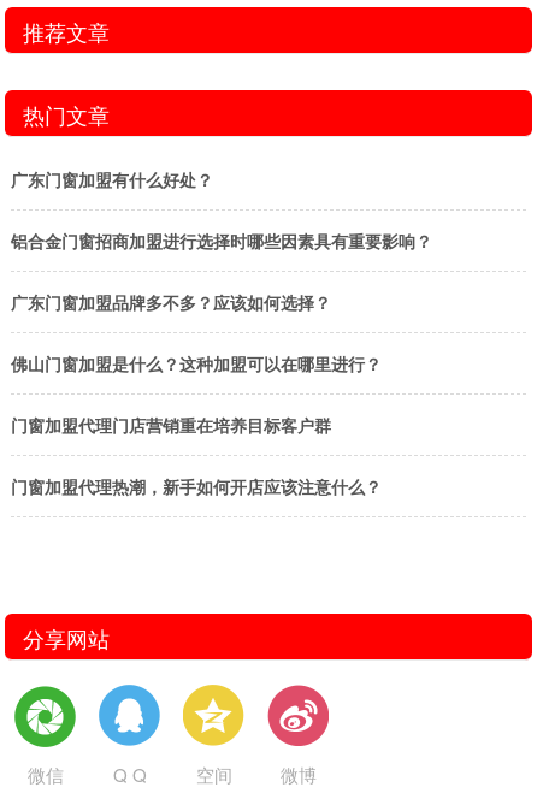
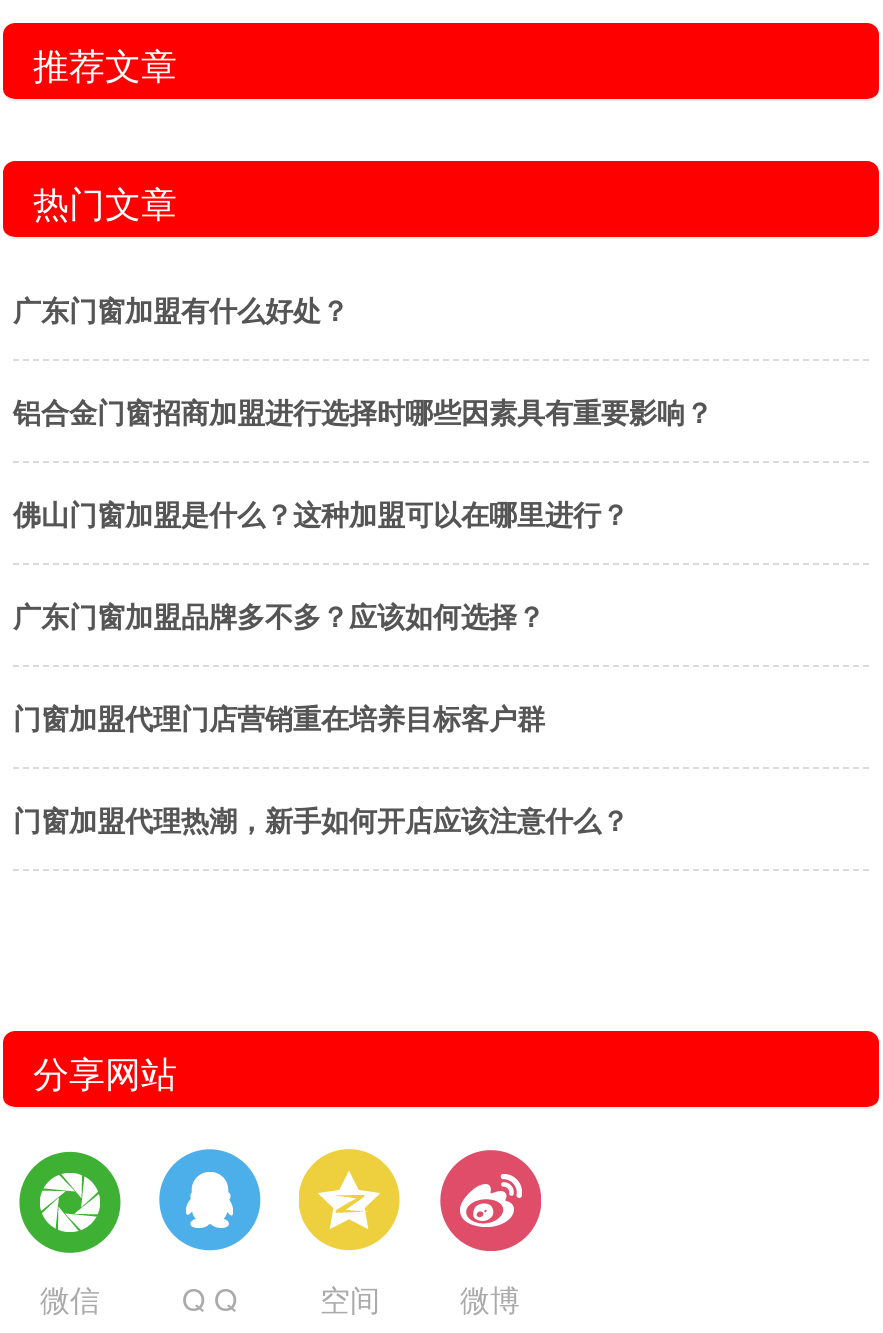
moved down: 广东门窗加盟品牌多不多？应该如何选择？

moved up: 佛山门窗加盟是什么？这种加盟可以在哪里进行？
